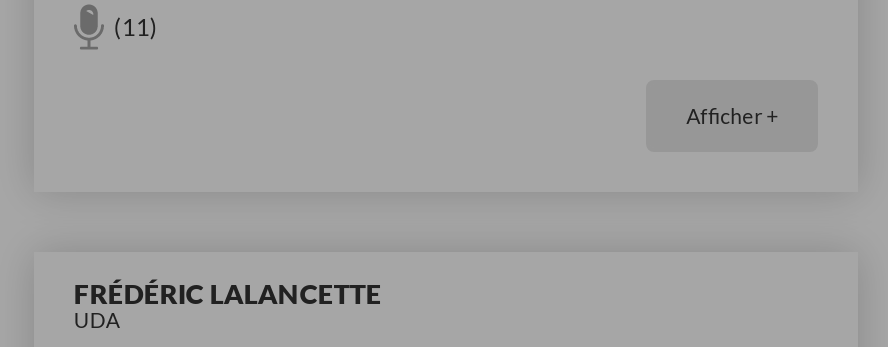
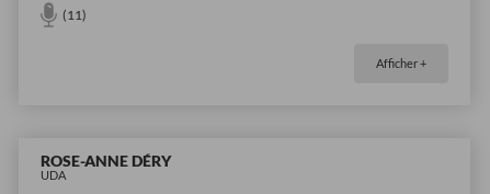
- FRÉDÉRIC LALANCETTE
+ ROSE-ANNE DÉRY
